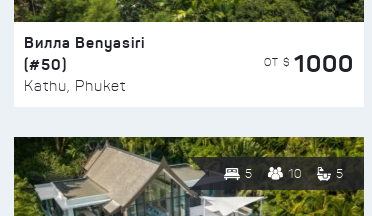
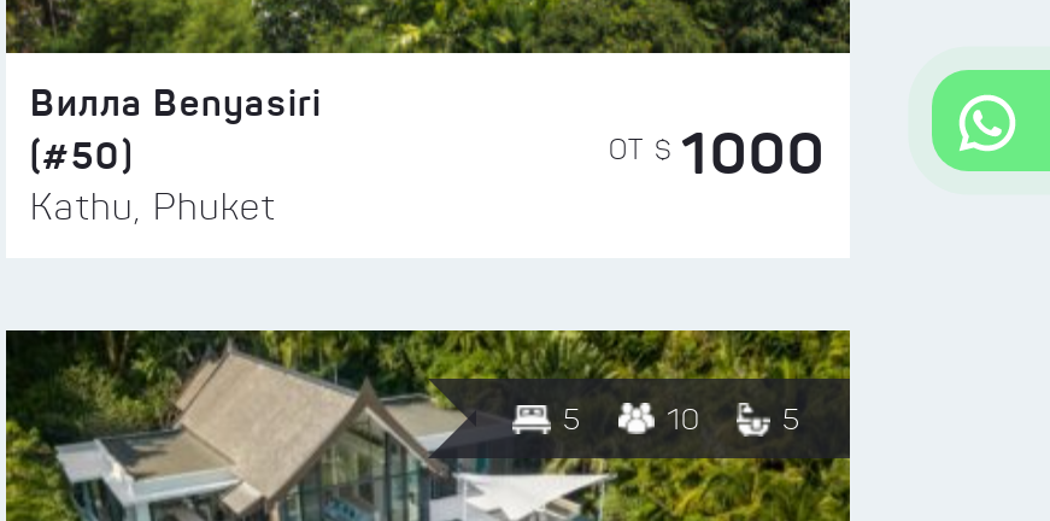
+ [image]
